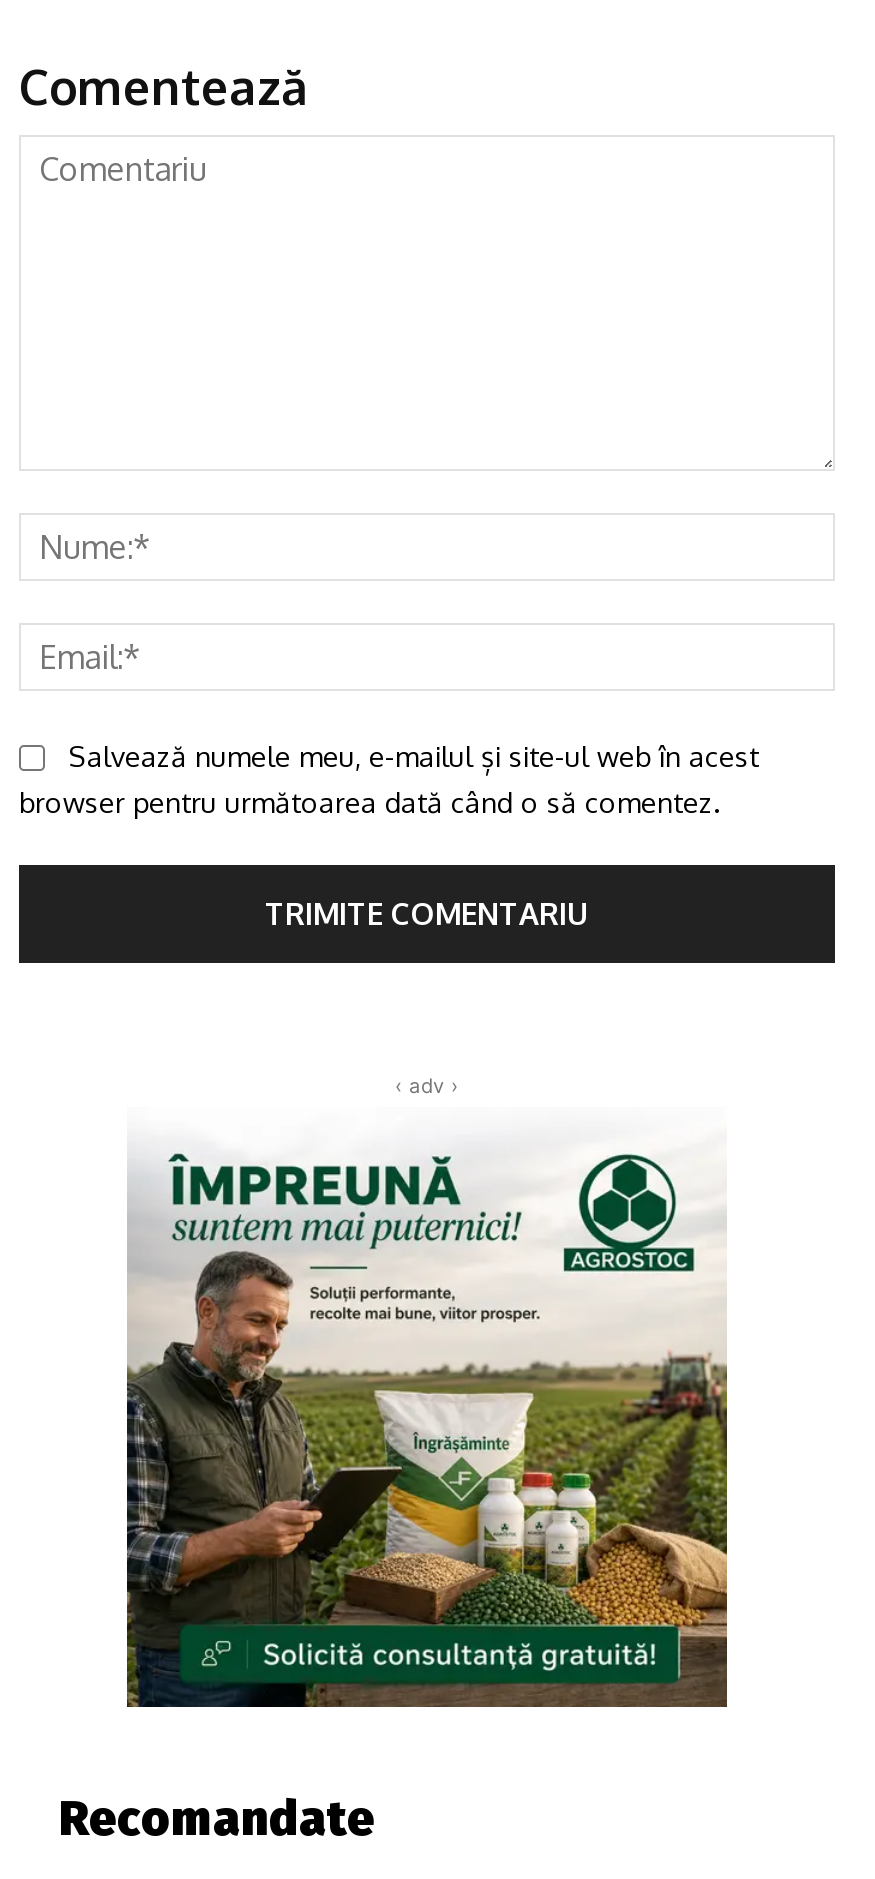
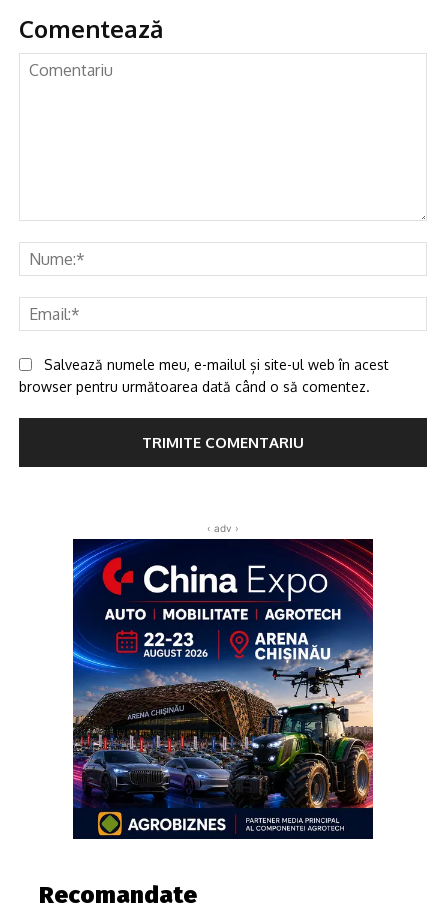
- [image]
+ [image]
